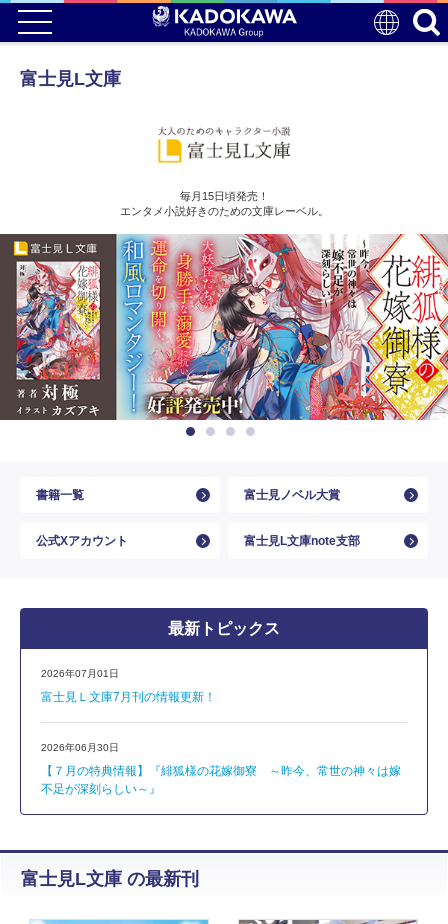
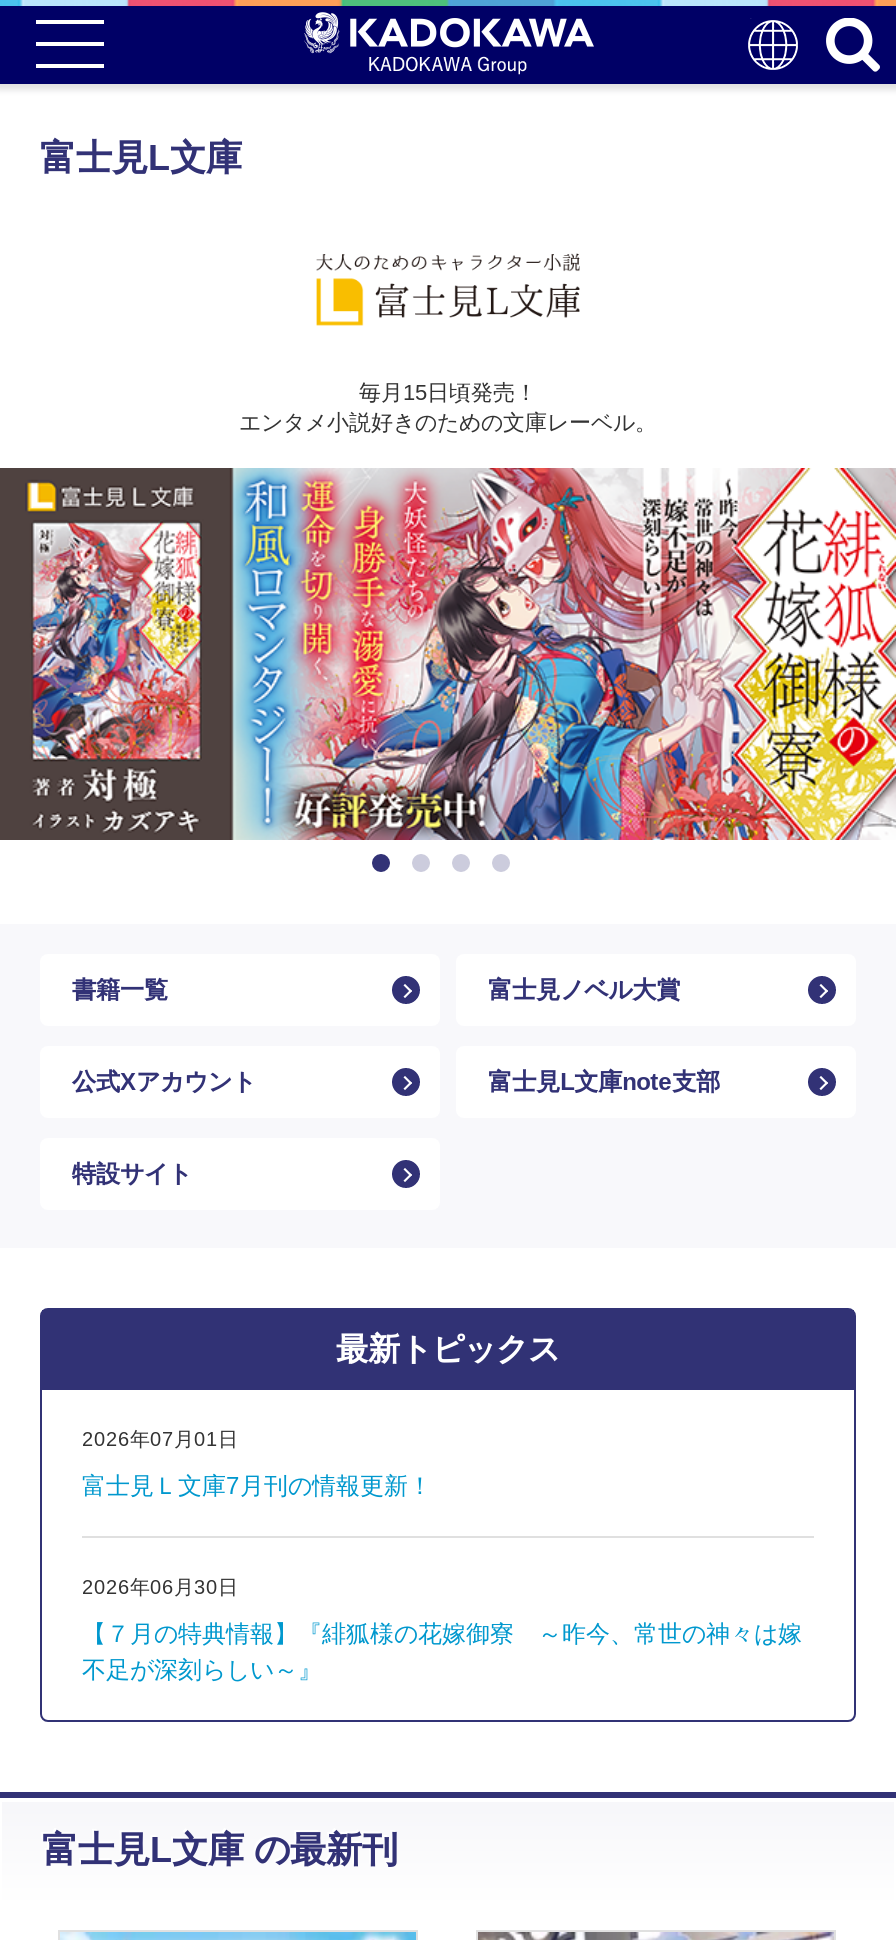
+ 特設サイト
